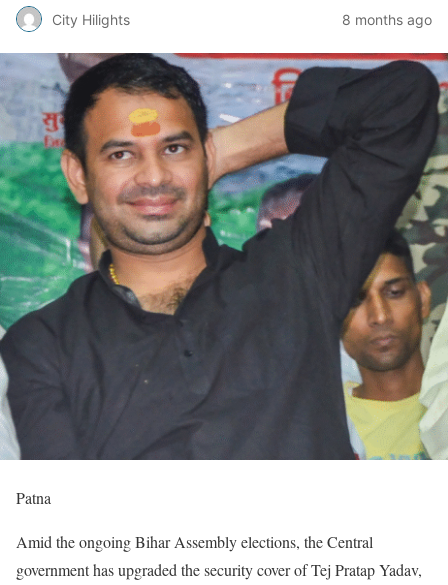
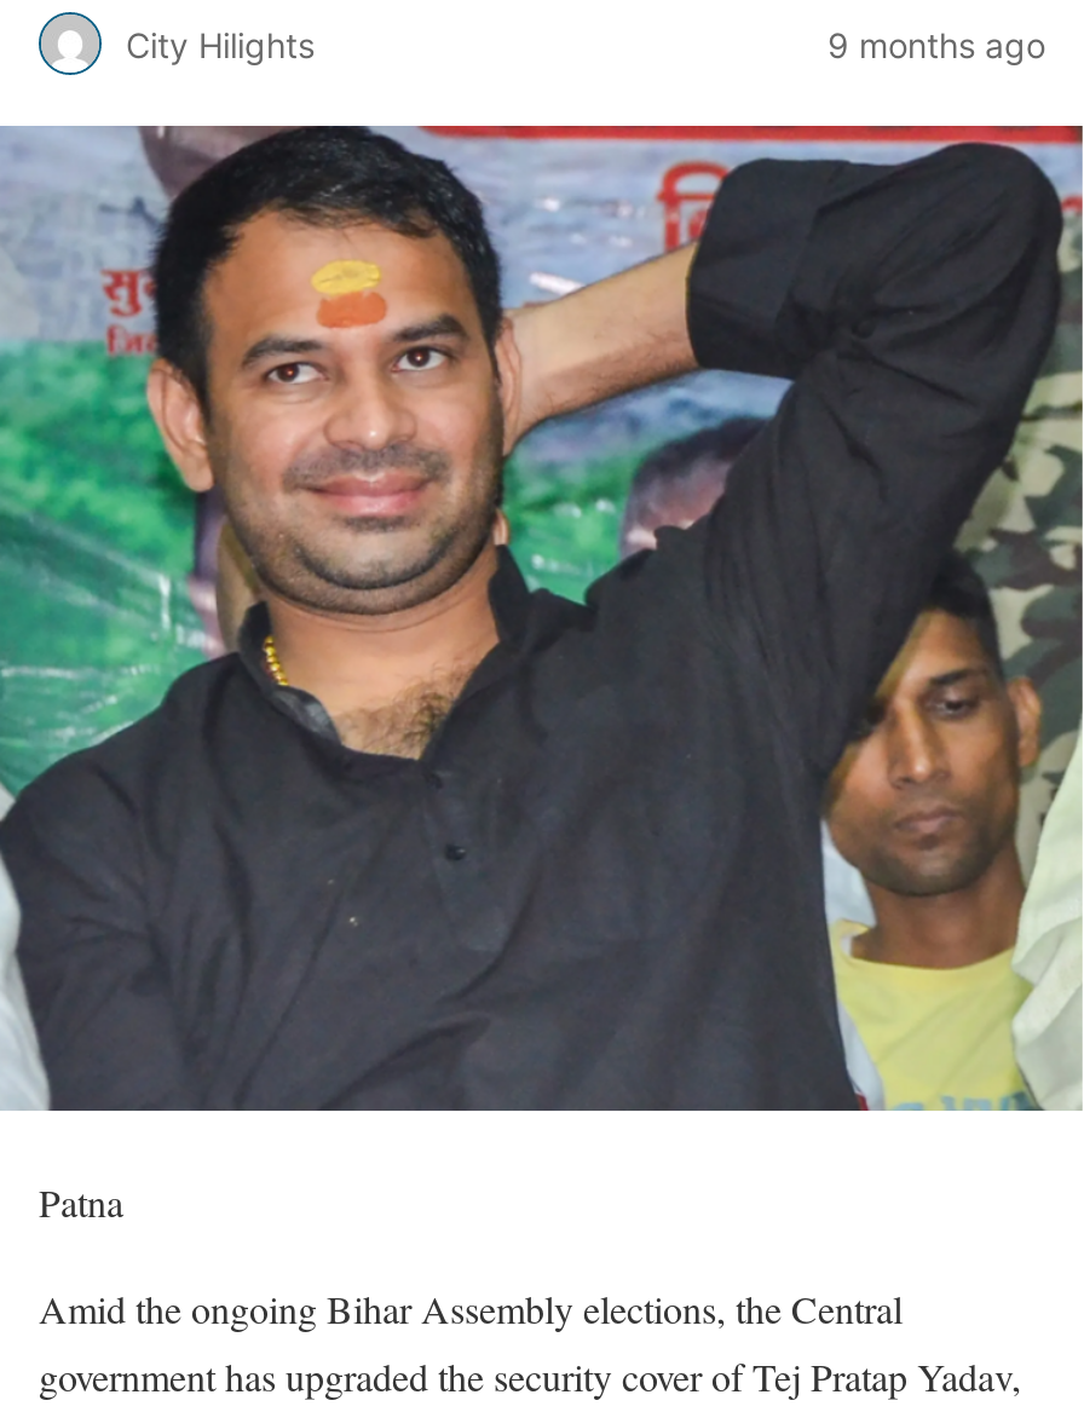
- 8 months ago
+ 9 months ago
